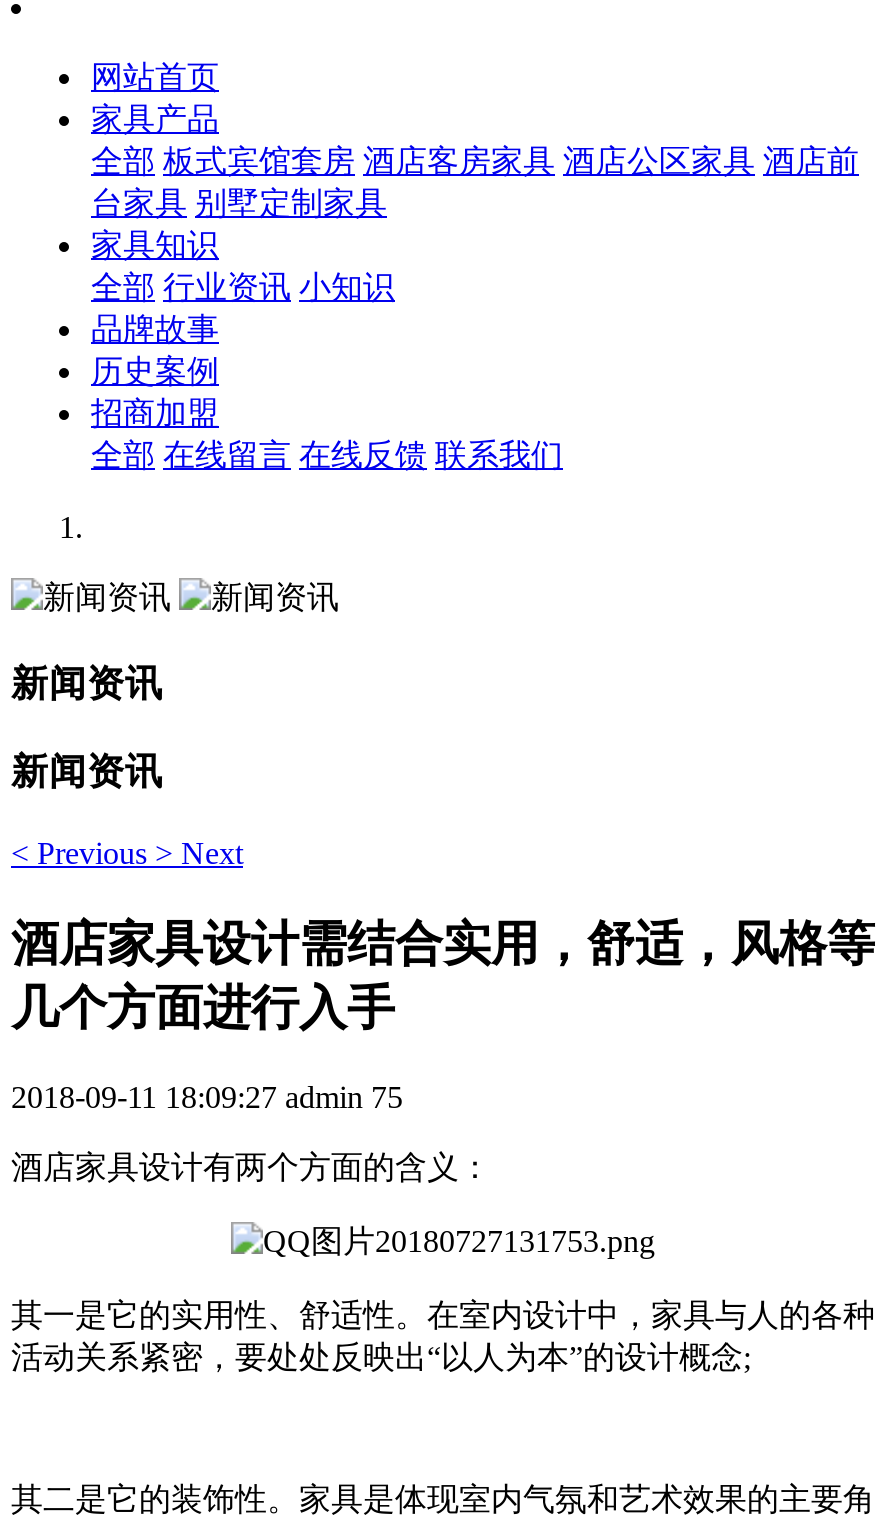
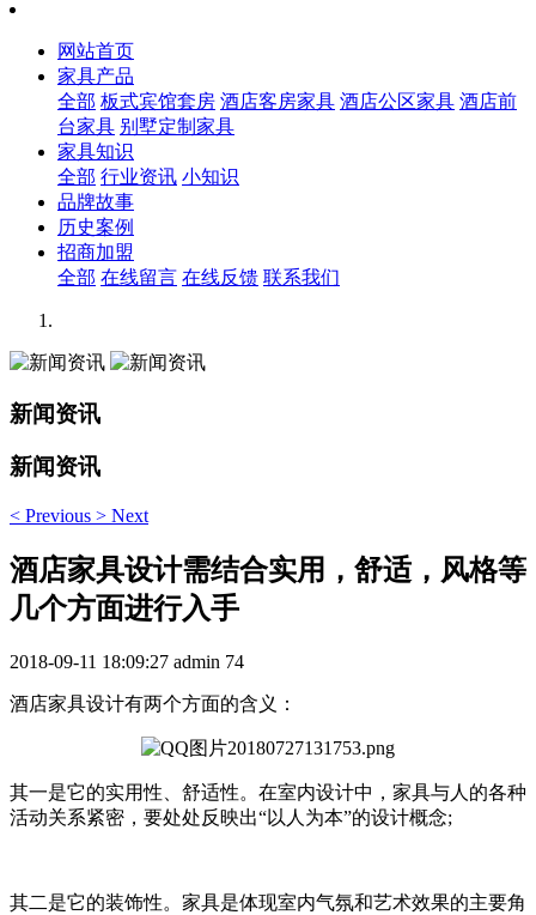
- 2018-09-11 18:09:27 admin 75
+ 2018-09-11 18:09:27 admin 74
